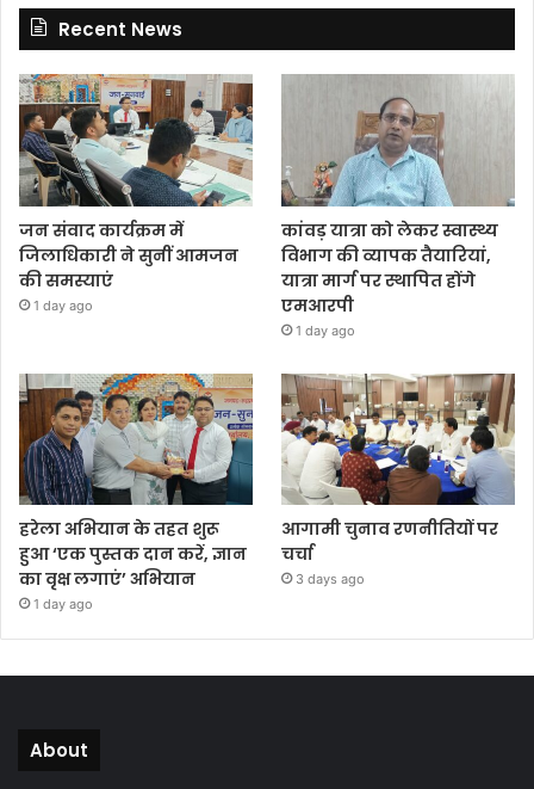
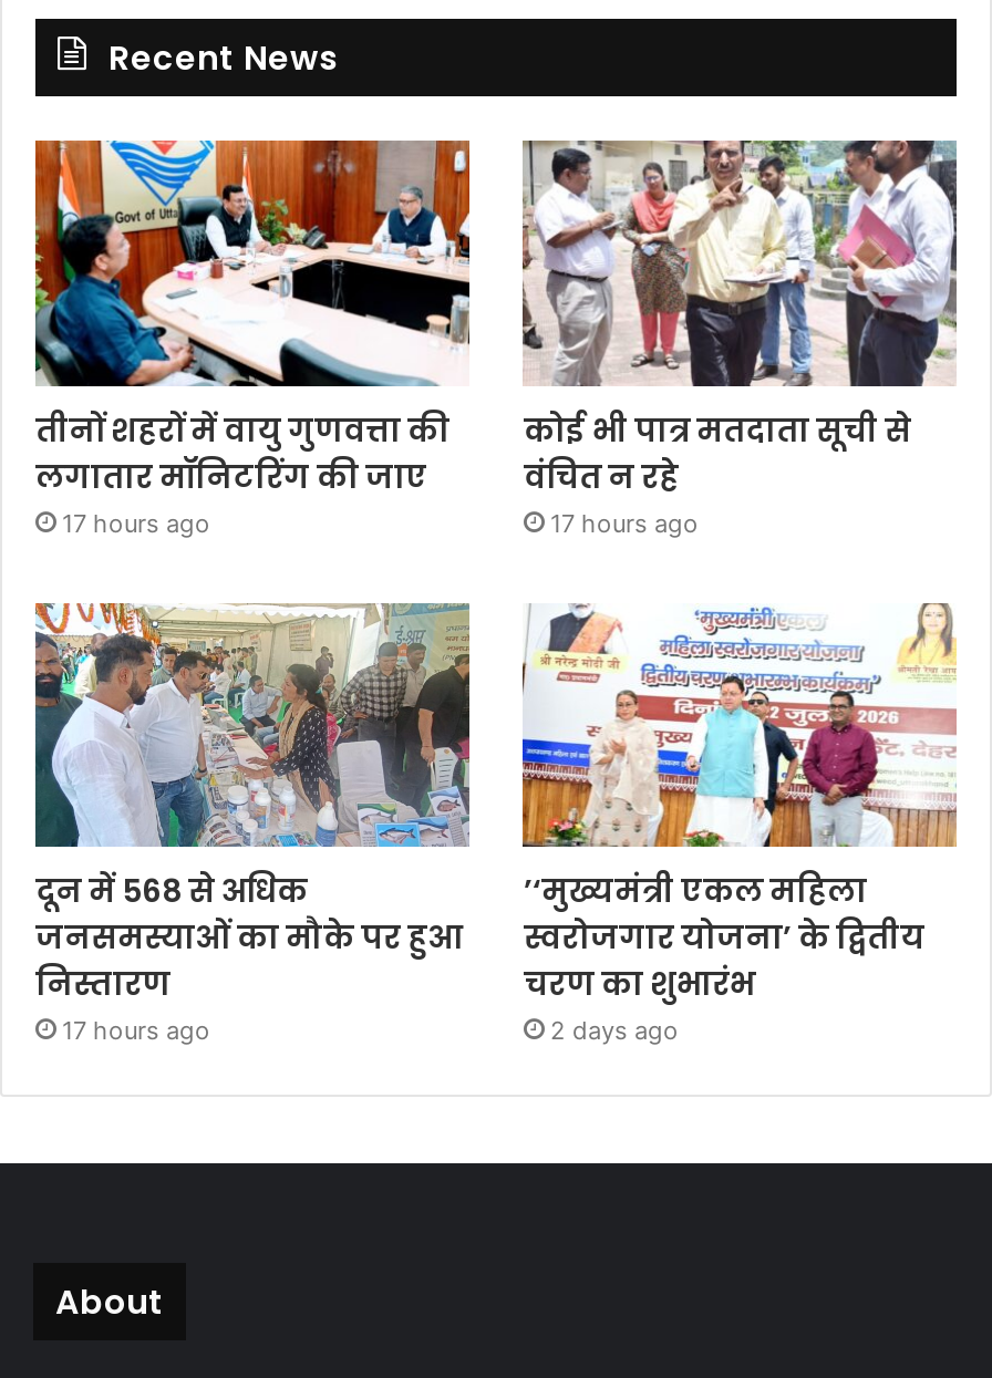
- [image]
- जन संवाद कार्यक्रम में
- जिलाधिकारी ने सुनीं आमजन
- की समस्याएं
- 1 day ago
+ [image]
+ तीनों शहरों में वायु गुणवत्ता की
+ लगातार मॉनिटरिंग की जाए
+ 17 hours ago

- [image]
+ [image]

- कांवड़ यात्रा को लेकर स्वास्थ्य
- विभाग की व्यापक तैयारियां,
- यात्रा मार्ग पर स्थापित होंगे
- एमआरपी
- 1 day ago
+ कोई भी पात्र मतदाता सूची से
+ वंचित न रहे
+ 17 hours ago

- [image]
- हरेला अभियान के तहत शुरू
- हुआ ‘एक पुस्तक दान करें, ज्ञान
- का वृक्ष लगाएं’ अभियान
- 1 day ago
+ [image]
+ दून में 568 से अधिक
+ जनसमस्याओं का मौके पर हुआ
+ निस्तारण
+ 17 hours ago

- [image]
- आगामी चुनाव रणनीतियों पर
- चर्चा
- 3 days ago
+ [image]
+ ’‘मुख्यमंत्री एकल महिला
+ स्वरोजगार योजना’ के द्वितीय
+ चरण का शुभारंभ
+ 2 days ago
